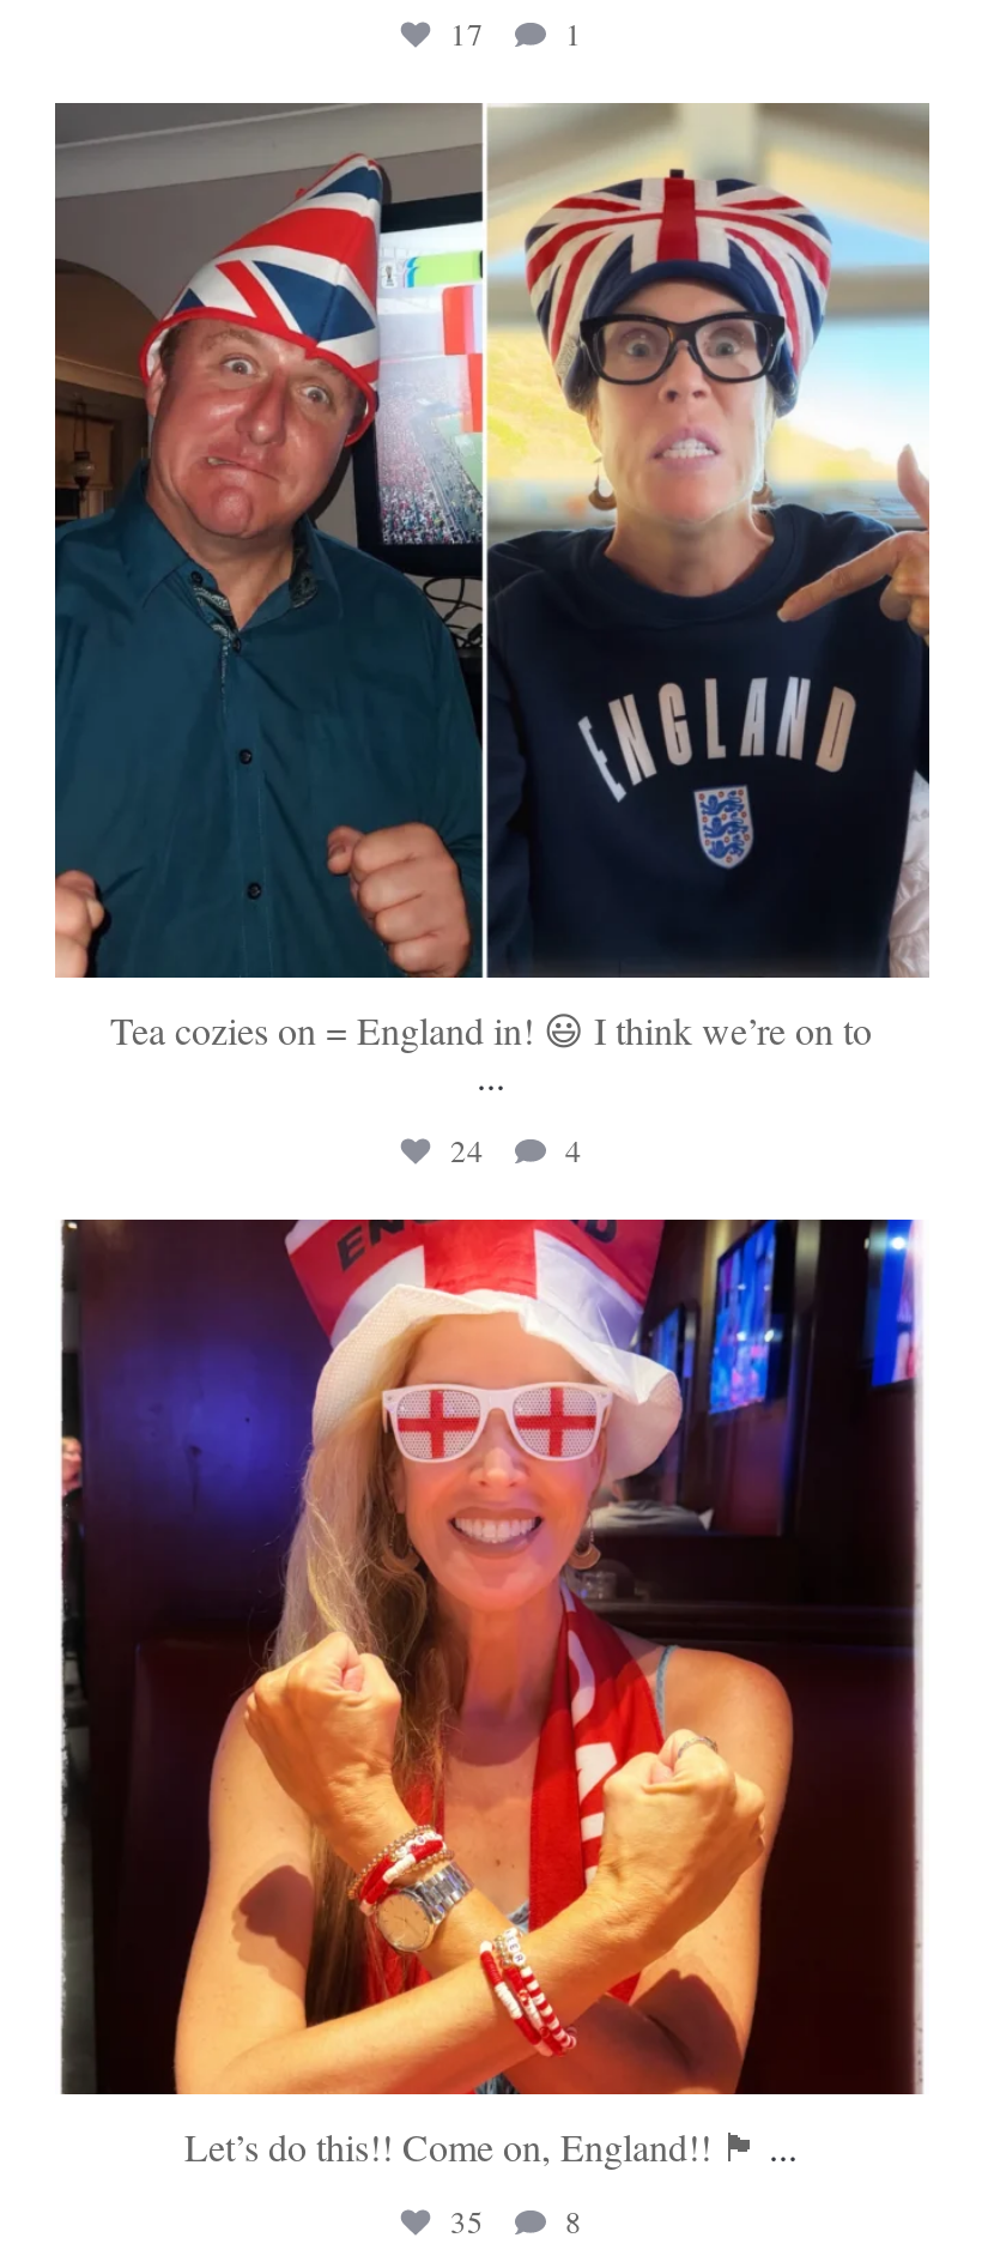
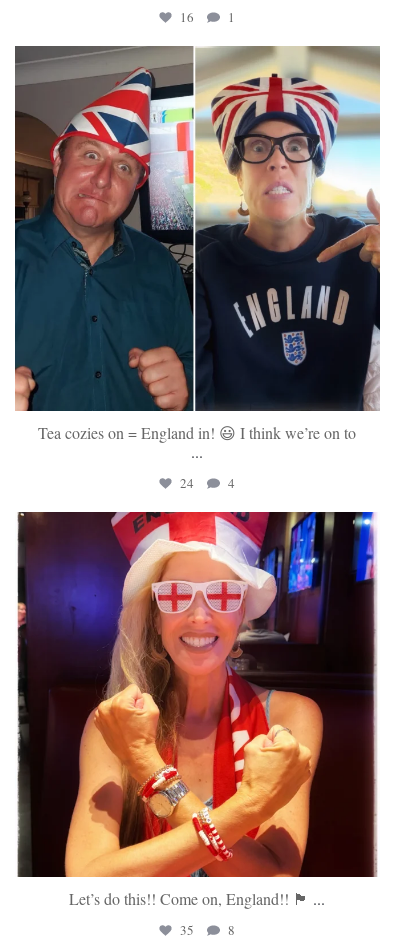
- 17 1
+ 16 1
